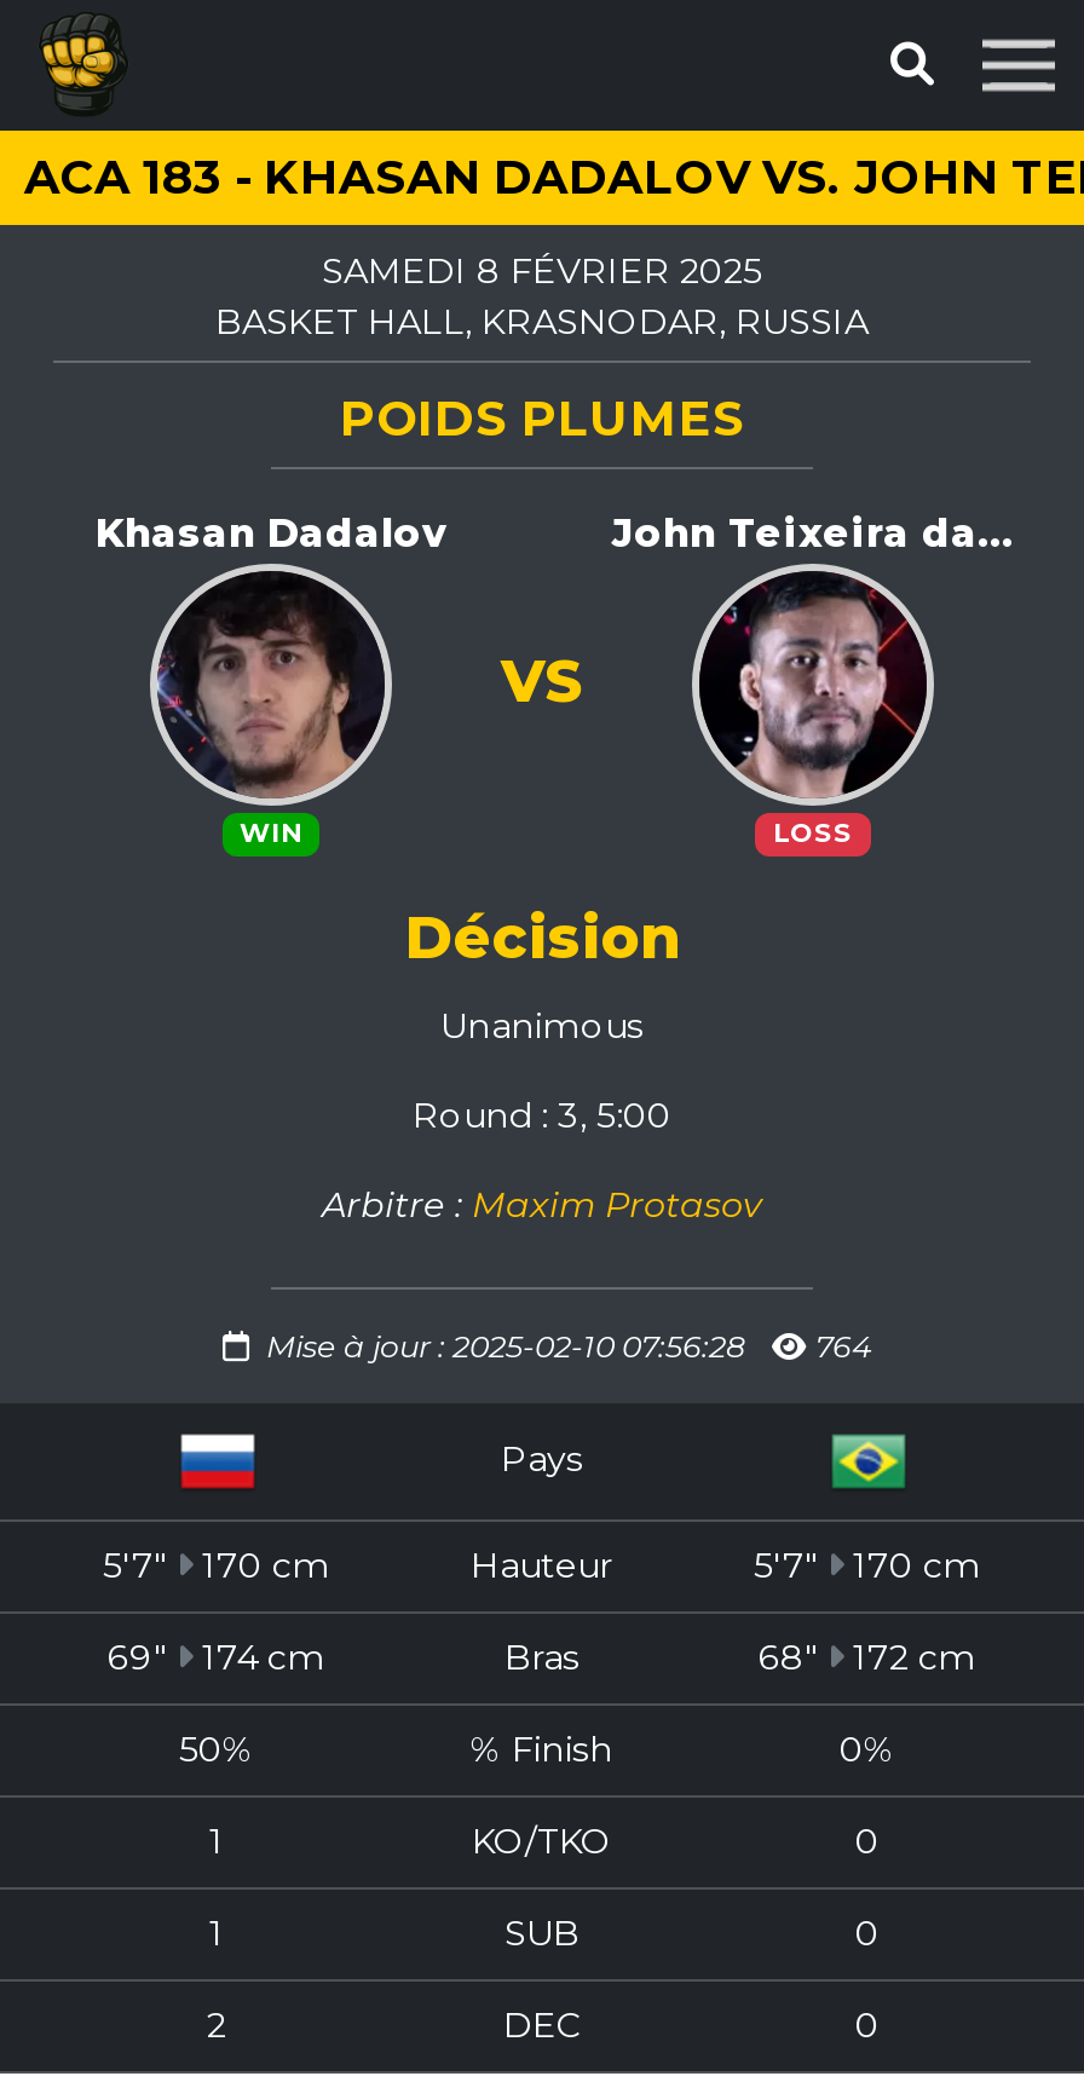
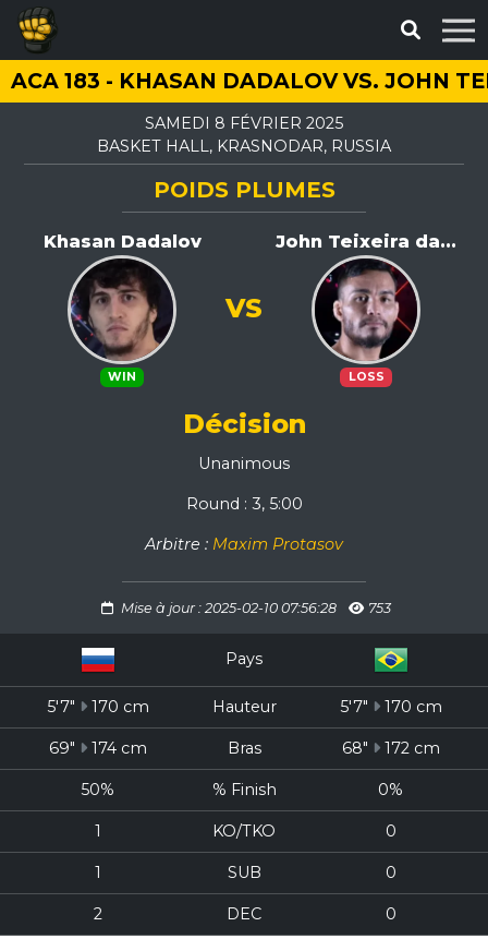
- Mise à jour : 2025-02-10 07:56:28 764
+ Mise à jour : 2025-02-10 07:56:28 753
